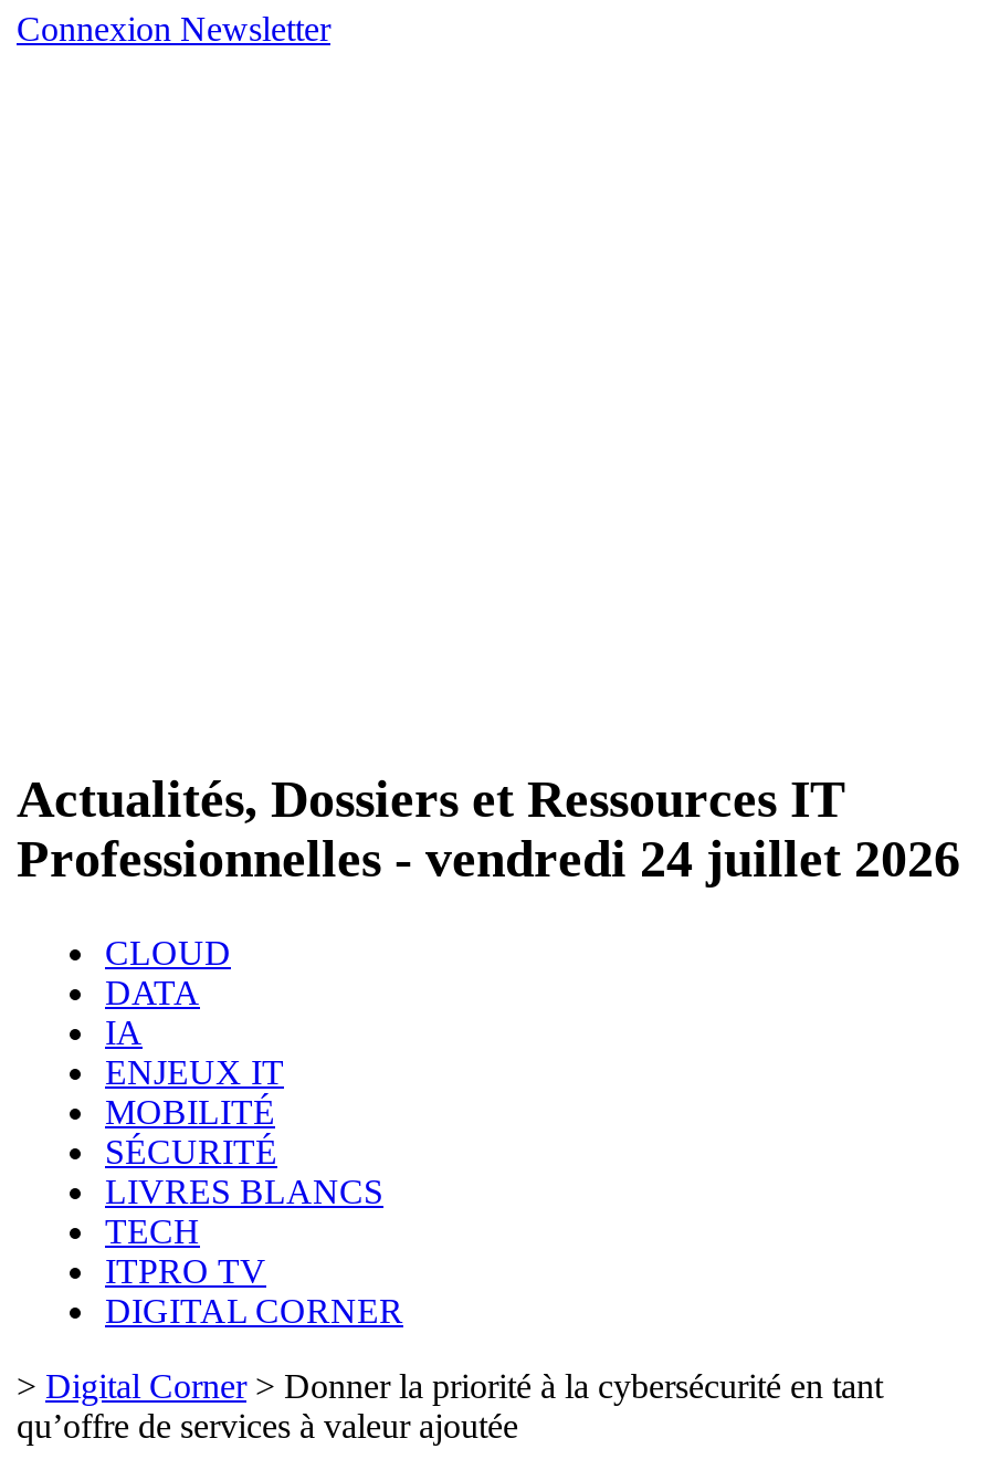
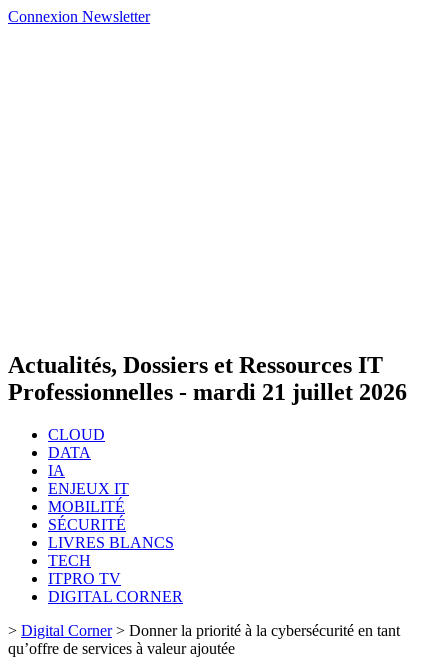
- Professionnelles - vendredi 24 juillet 2026
+ Professionnelles - mardi 21 juillet 2026
